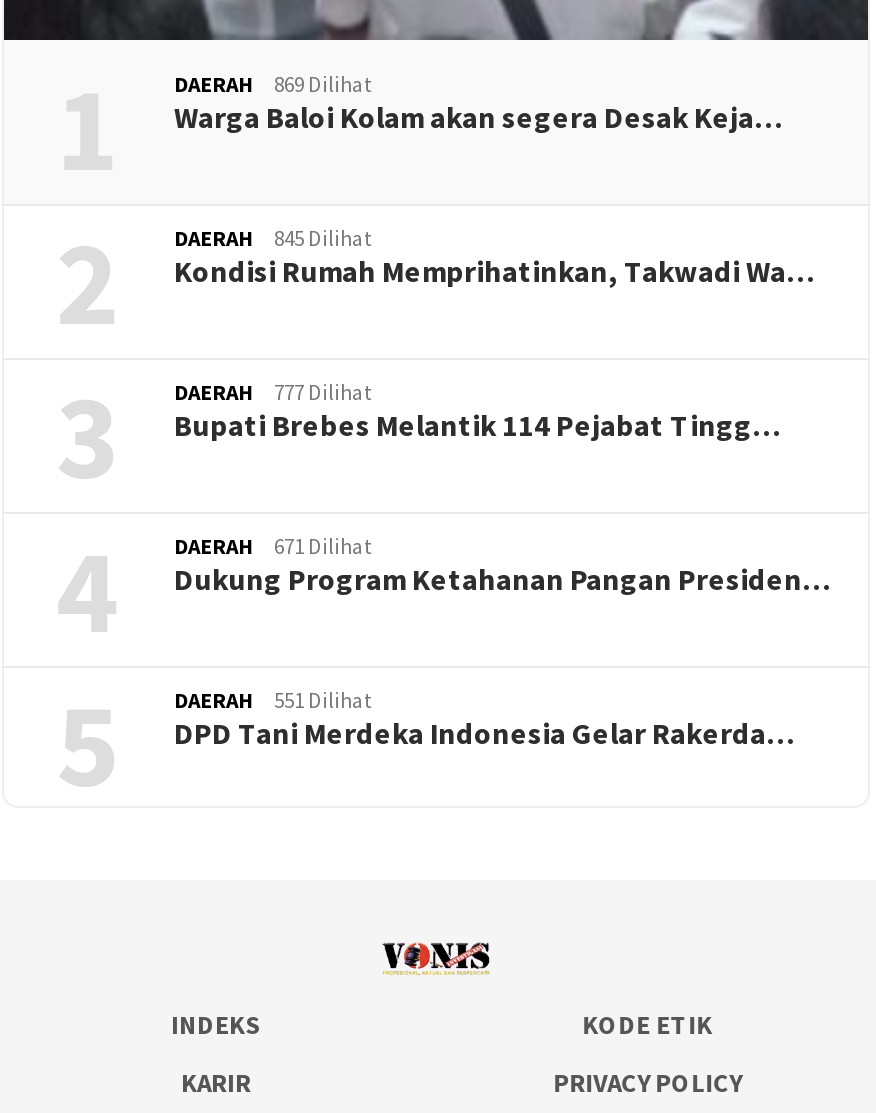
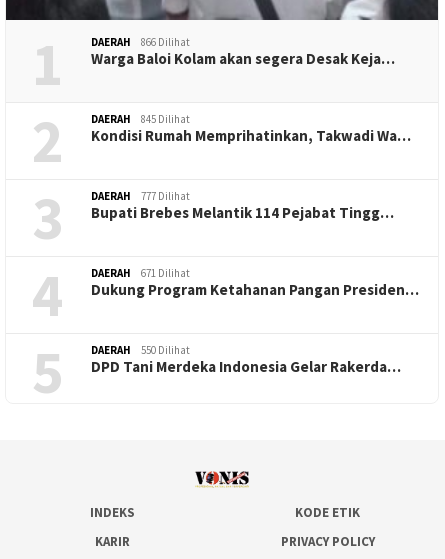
- DAERAH 869 Dilihat
+ DAERAH 866 Dilihat

- DAERAH 551 Dilihat
+ DAERAH 550 Dilihat
